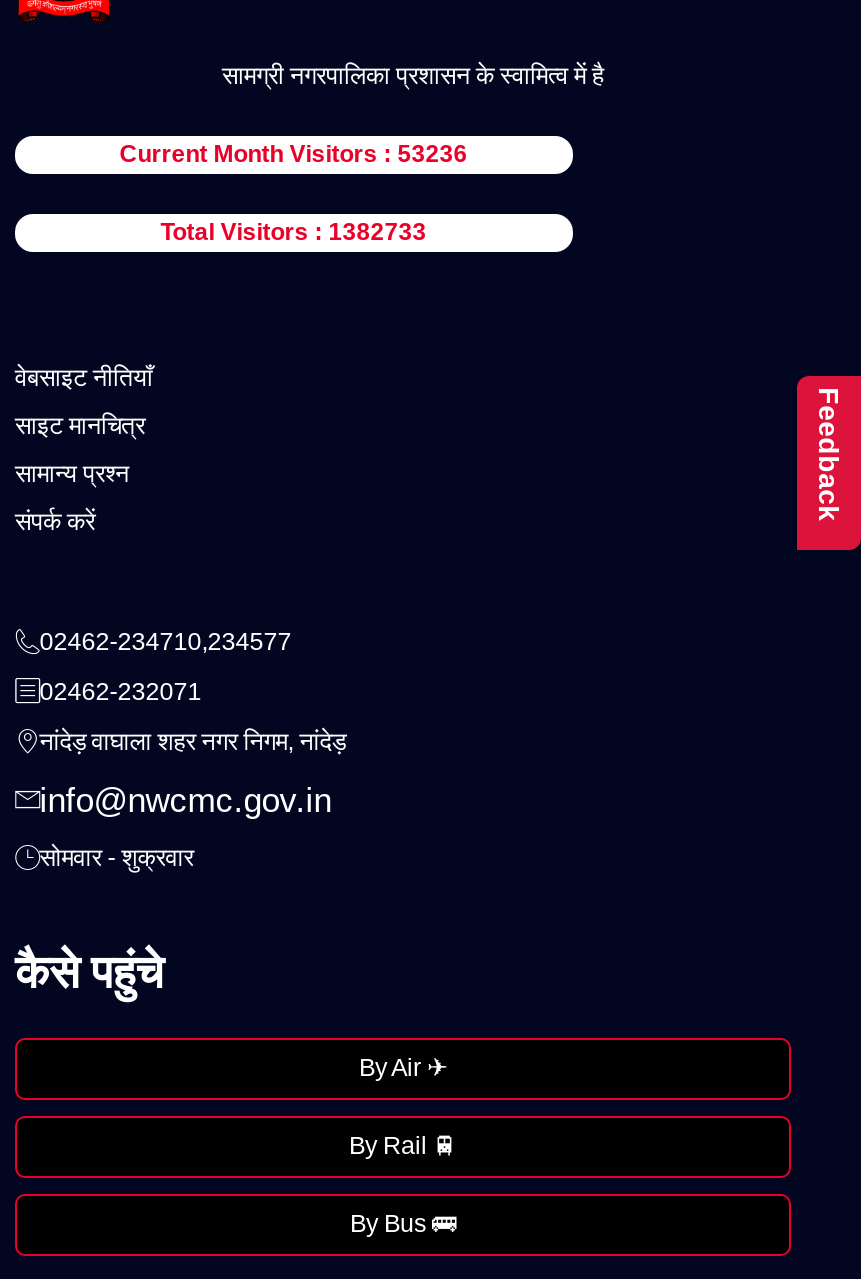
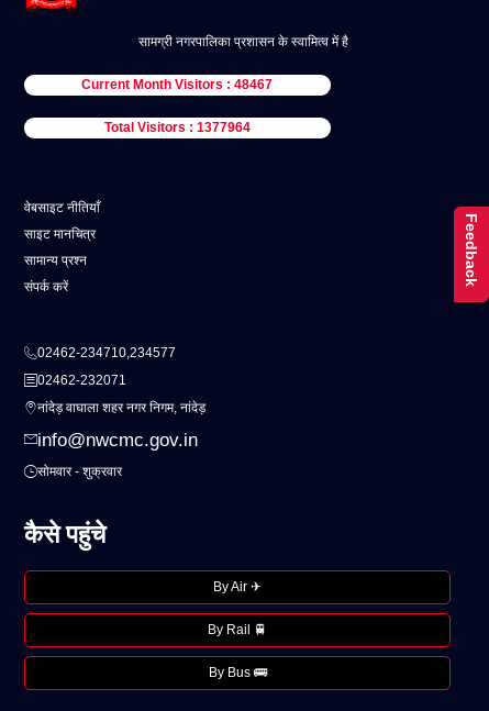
- Current Month Visitors : 53236
+ Current Month Visitors : 48467

- Total Visitors : 1382733
+ Total Visitors : 1377964
